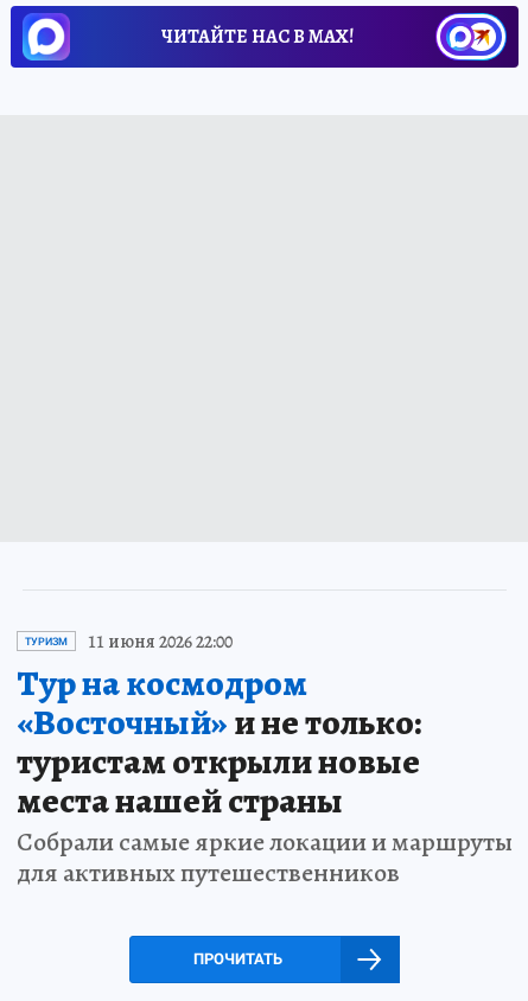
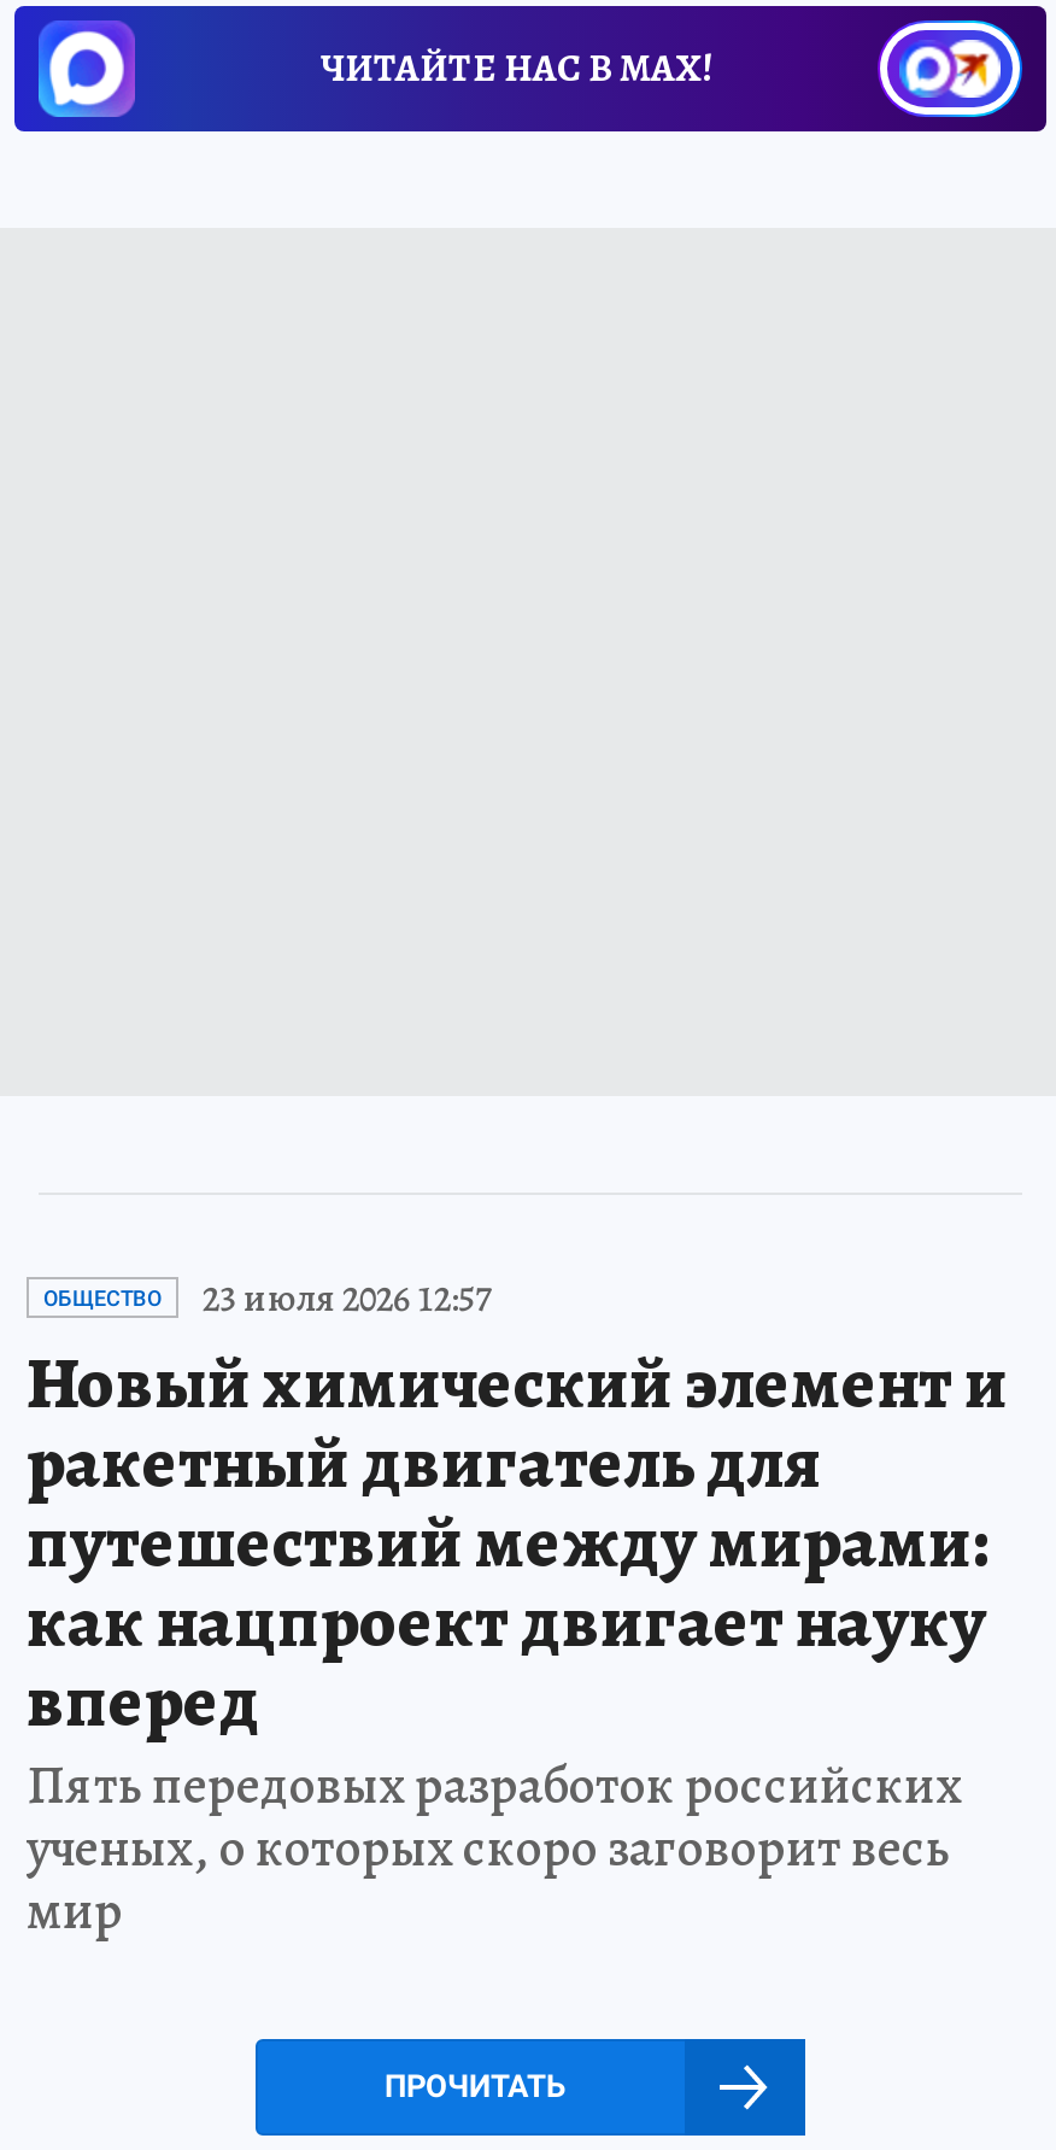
- ТУРИЗМ
- 11 июня 2026 22:00
- Тур на космодром
- «Восточный»и не только:
- туристам открыли новые
- места нашей страны
- Собрали самые яркие локации и маршруты
- для активных путешественников
+ ОБЩЕСТВО
+ 23 июля 2026 12:57
+ Новый химический элемент и
+ ракетный двигатель для
+ путешествий между мирами:
+ как нацпроект двигает науку
+ вперед
+ Пять передовых разработок российских
+ ученых, о которых скоро заговорит весь
+ мир
